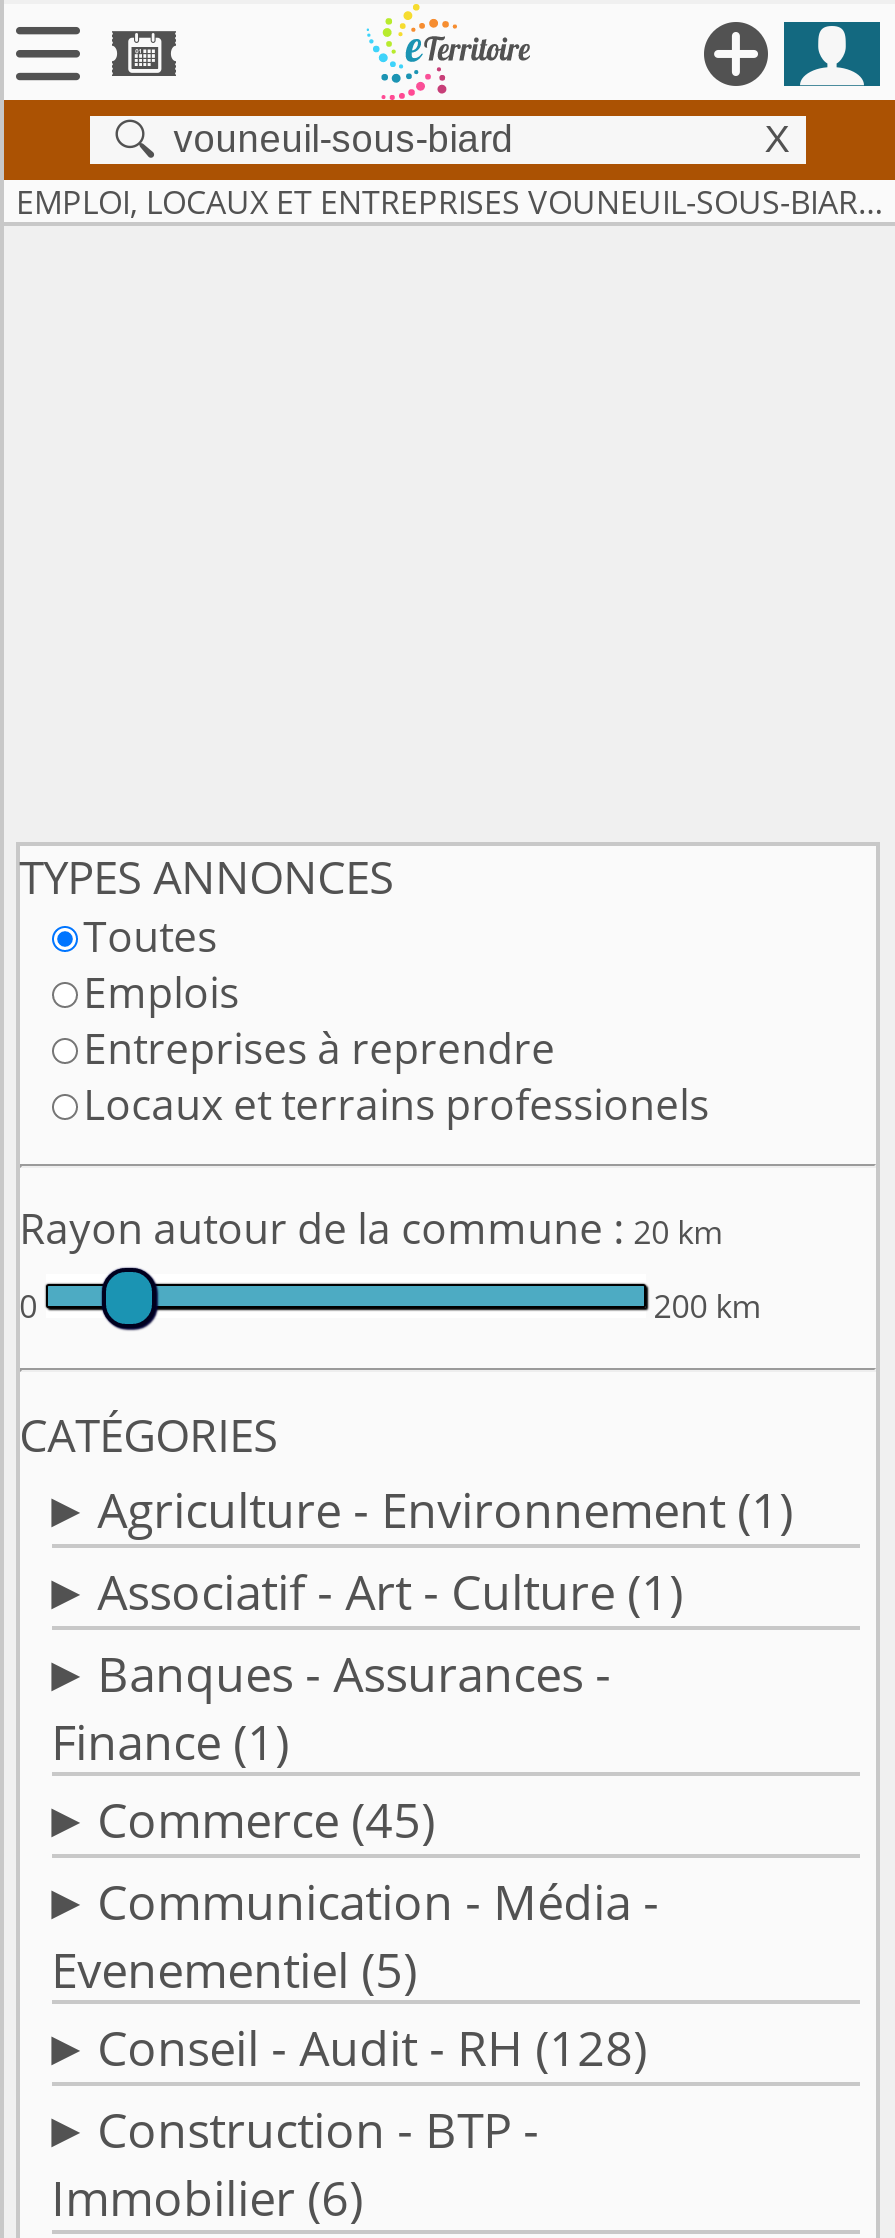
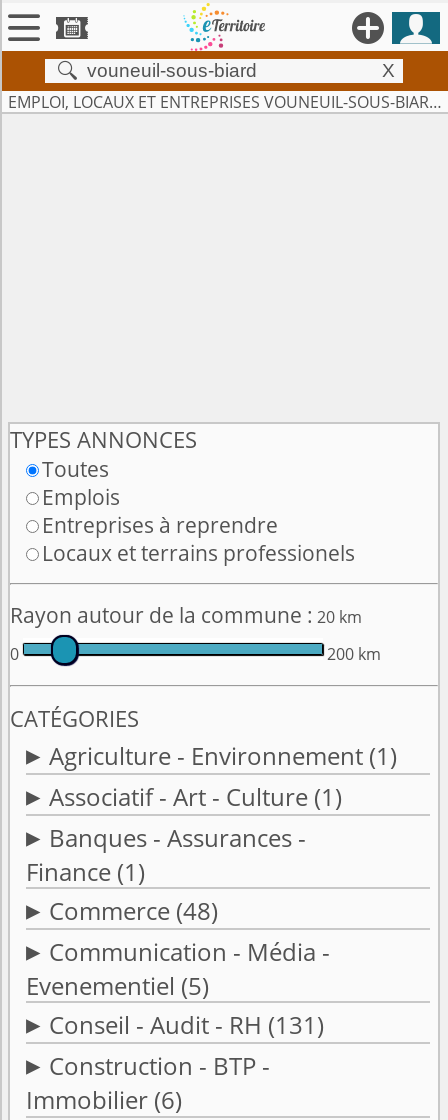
- Commerce (45)
+ Commerce (48)

- Conseil - Audit - RH (128)
+ Conseil - Audit - RH (131)
